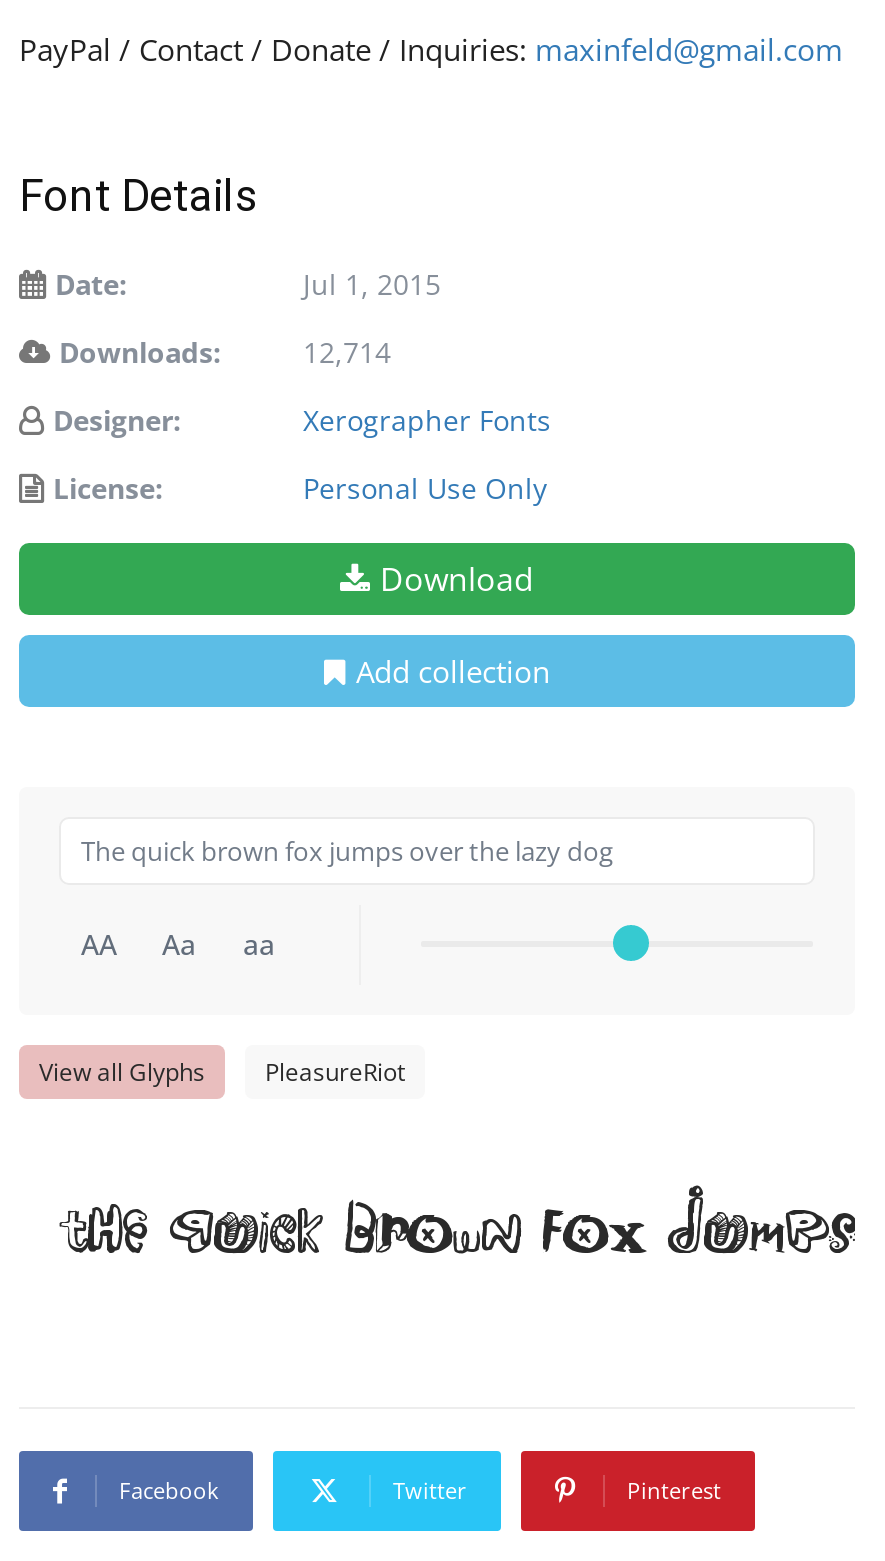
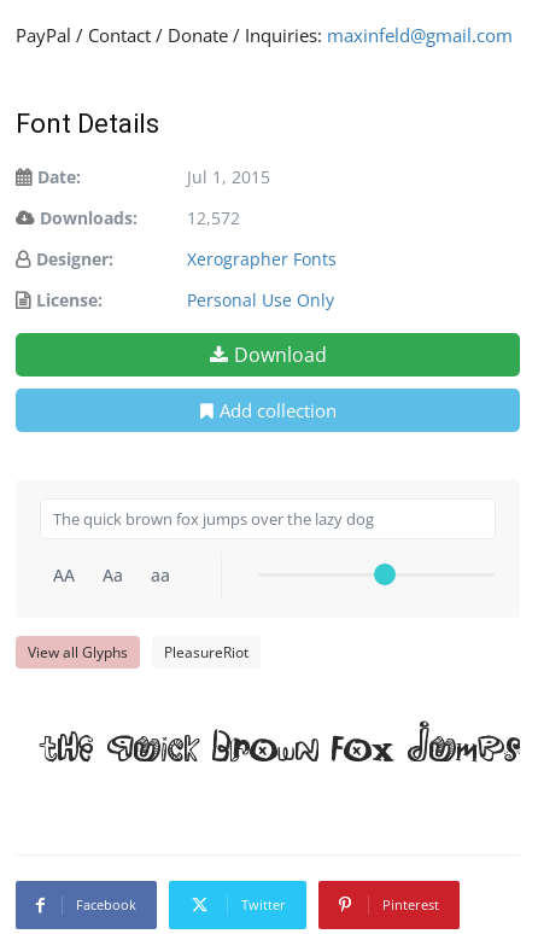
- 12,714
+ 12,572
